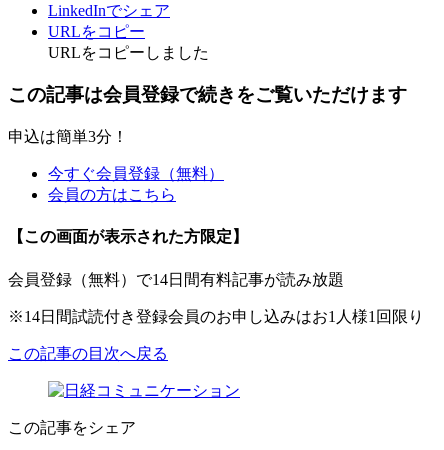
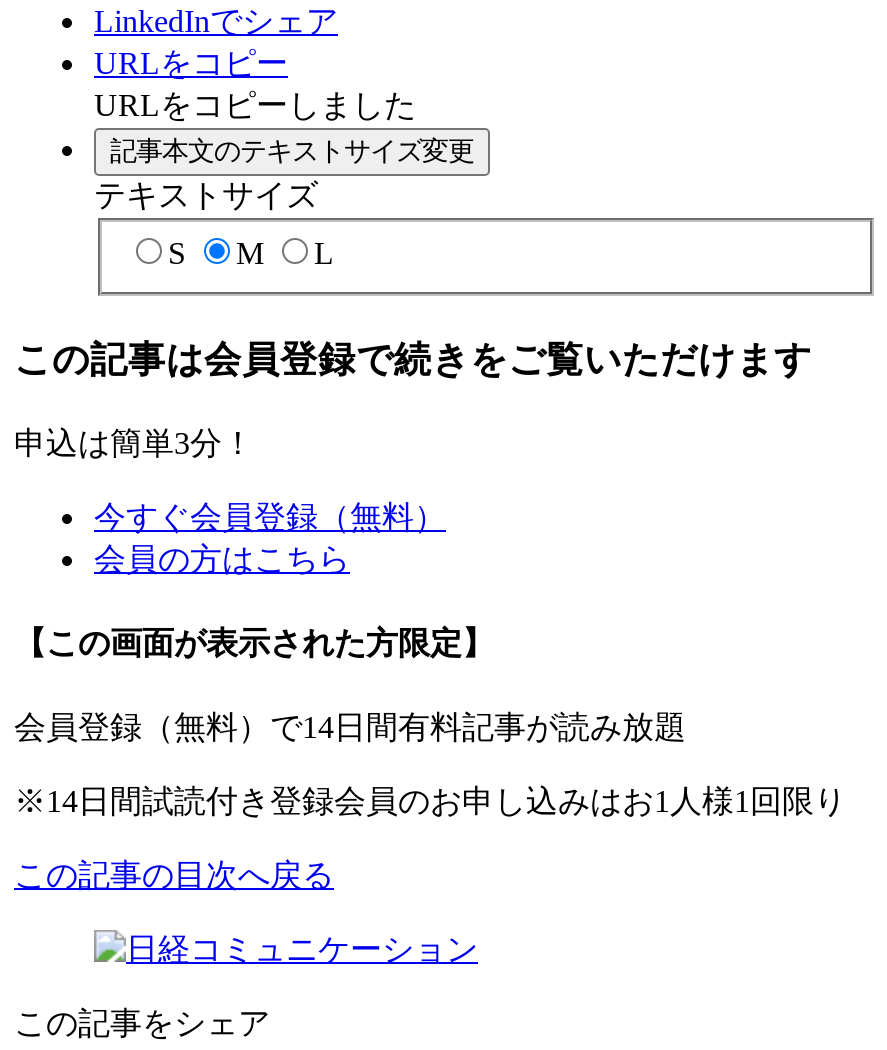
+ 記事本文のテキストサイズ変更
+ テキストサイズ
+ S
+ M
+ L
